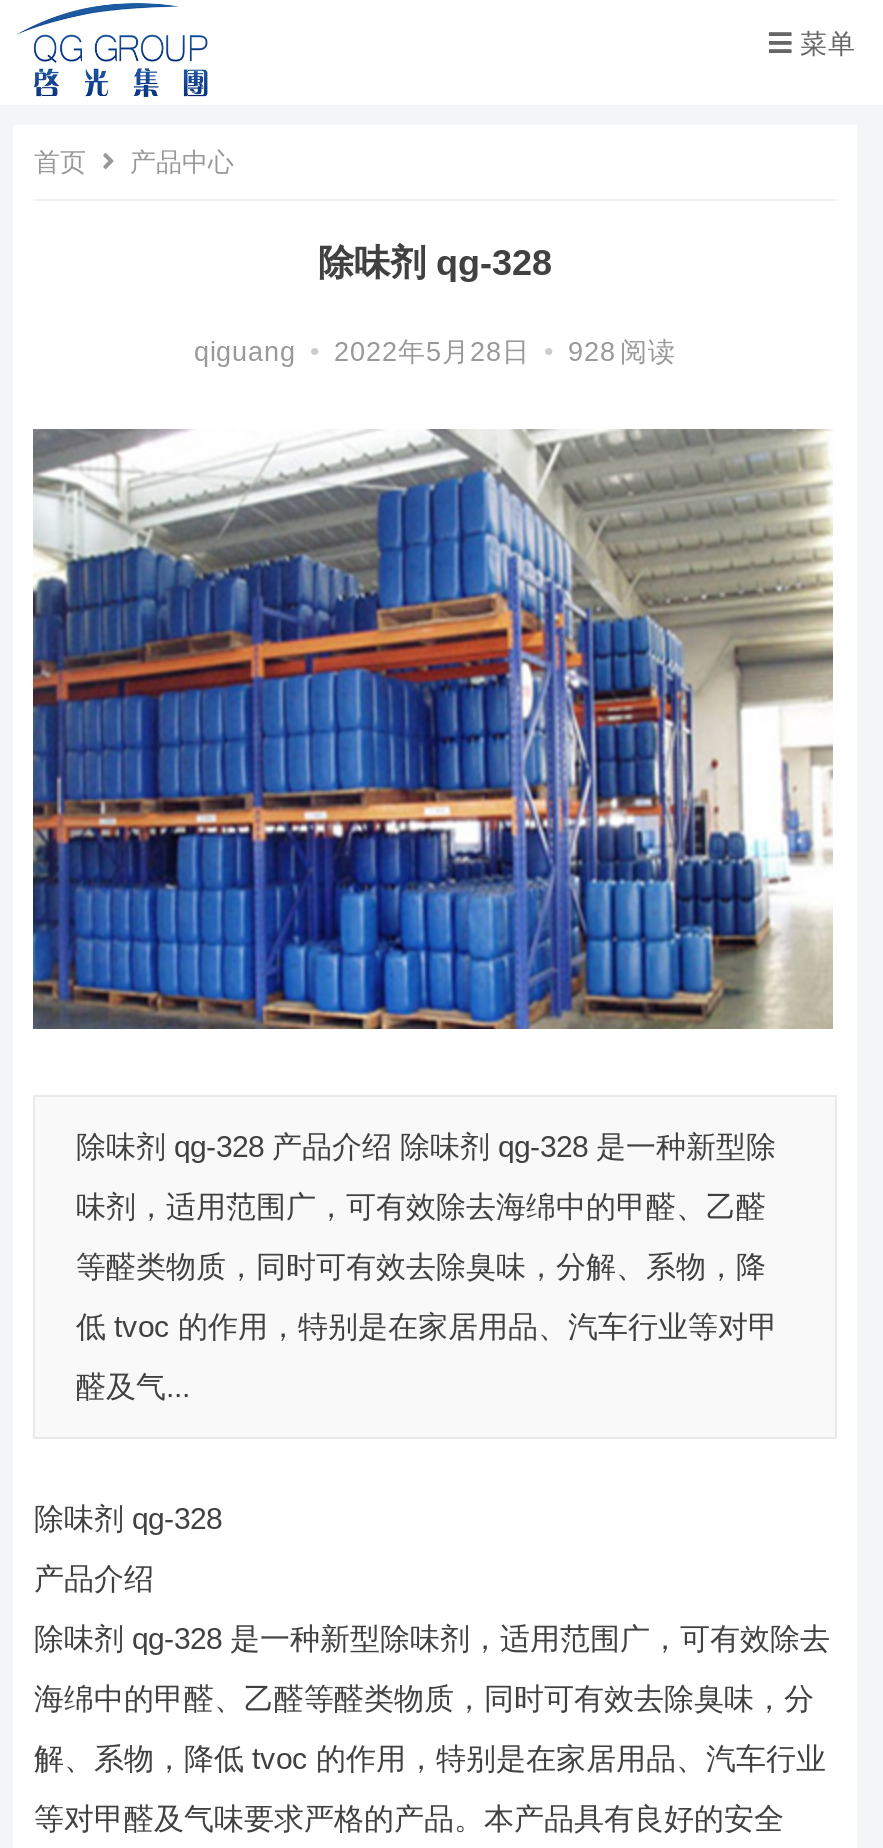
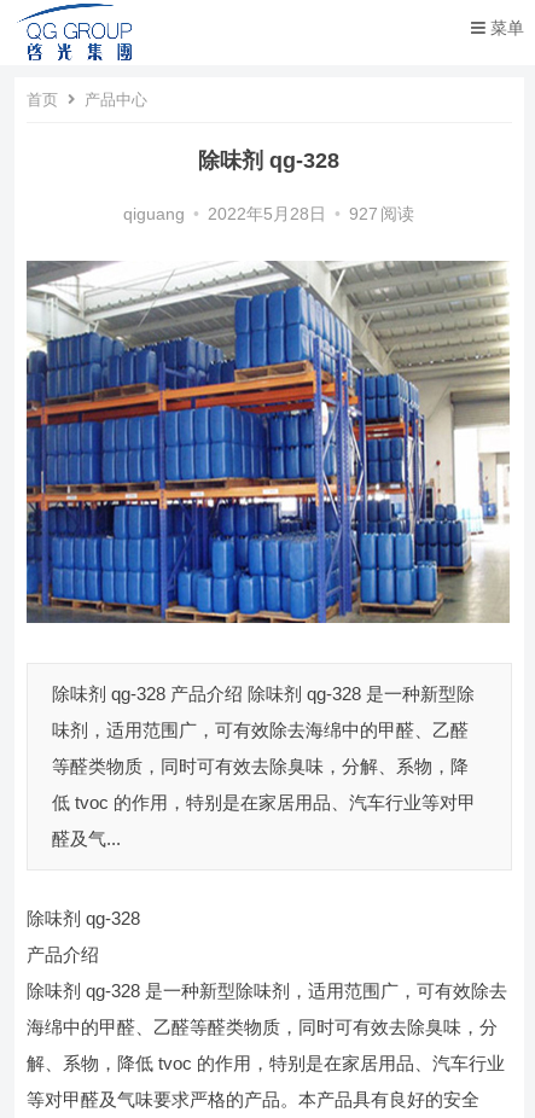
- qiguang • 2022年5月28日 • 928 阅读
+ qiguang • 2022年5月28日 • 927 阅读
